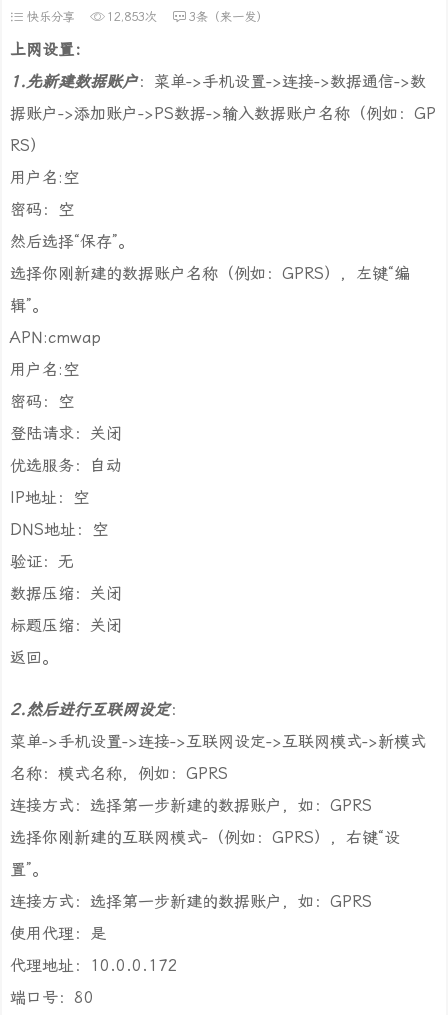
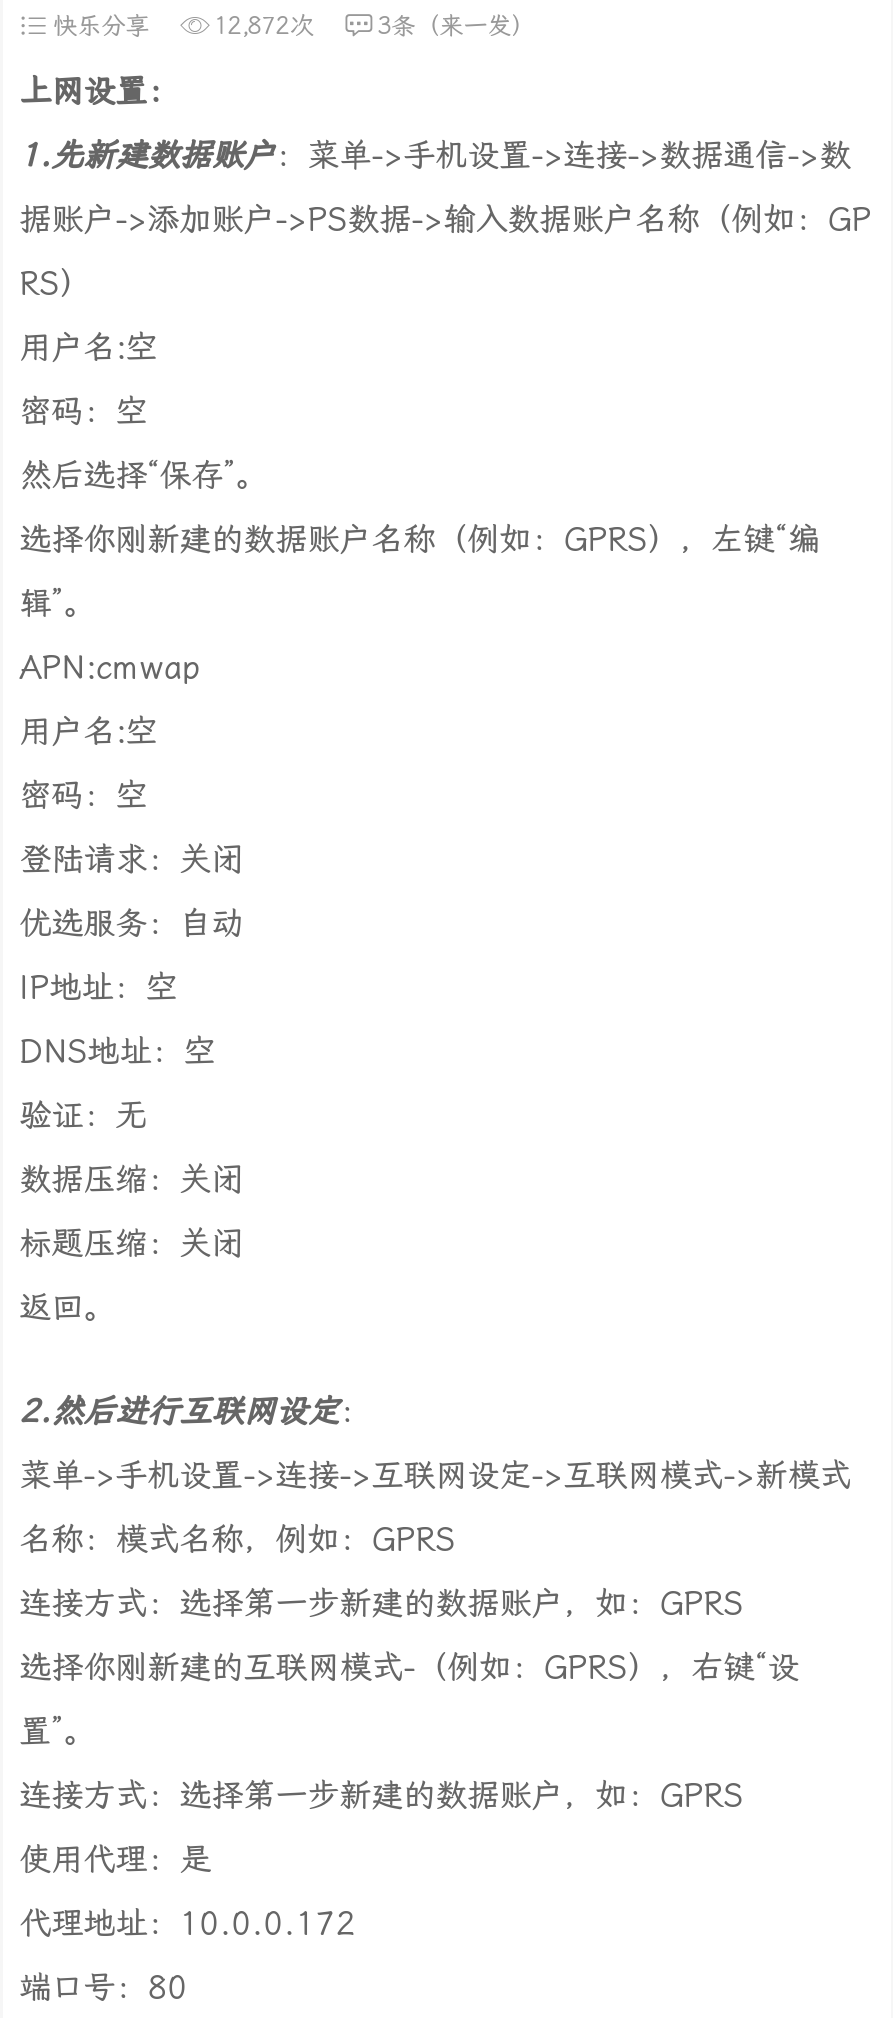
- 12,853次
+ 12,872次
